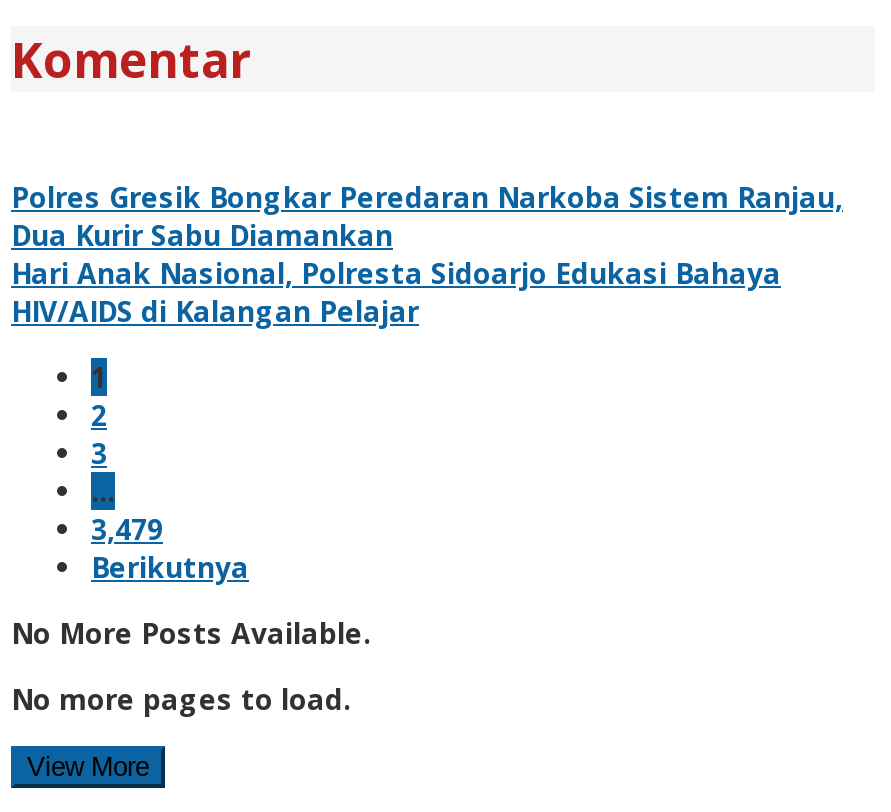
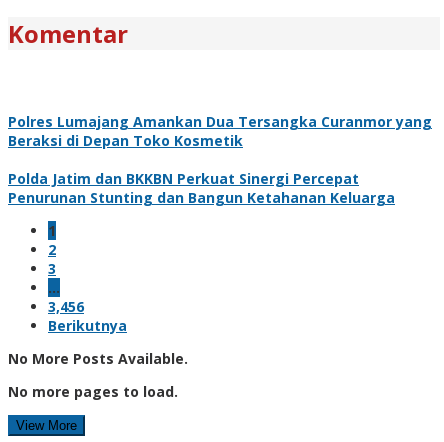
- Polres Gresik Bongkar Peredaran Narkoba Sistem Ranjau,
- Dua Kurir Sabu Diamankan
- Hari Anak Nasional, Polresta Sidoarjo Edukasi Bahaya
- HIV/AIDS di Kalangan Pelajar
+ Polres Lumajang Amankan Dua Tersangka Curanmor yang
+ Beraksi di Depan Toko Kosmetik
+ Polda Jatim dan BKKBN Perkuat Sinergi Percepat
+ Penurunan Stunting dan Bangun Ketahanan Keluarga

- 3,479
+ 3,456
